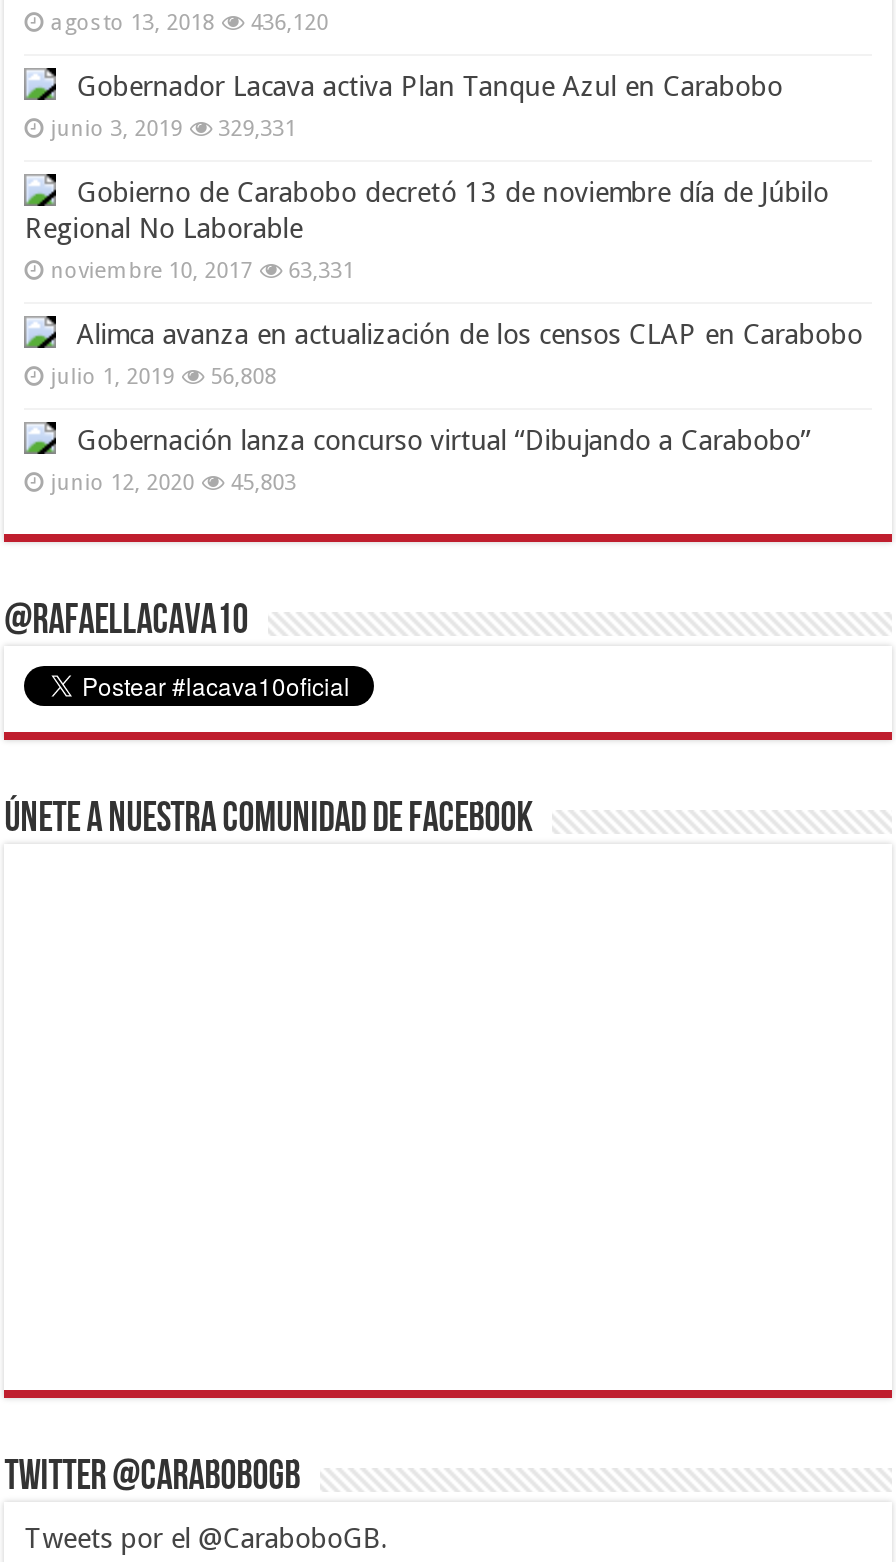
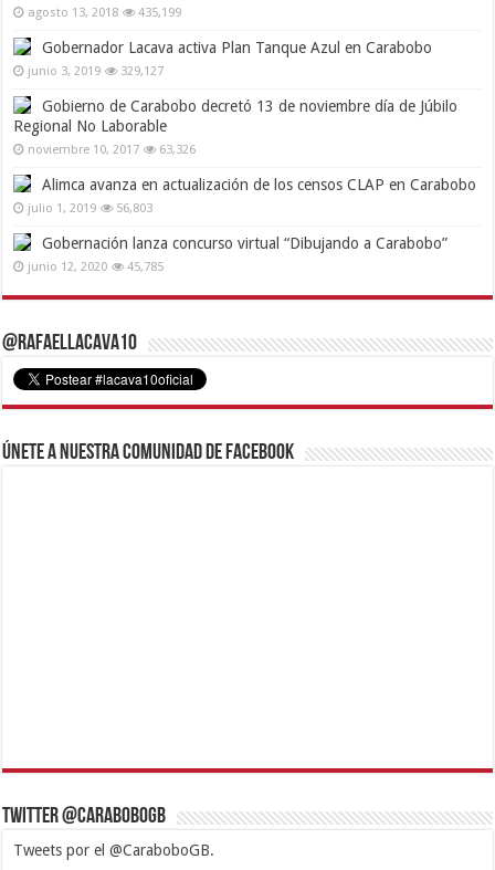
- agosto 13, 2018 436,120
+ agosto 13, 2018 435,199

- junio 3, 2019 329,331
+ junio 3, 2019 329,127

- noviembre 10, 2017 63,331
+ noviembre 10, 2017 63,326

- julio 1, 2019 56,808
+ julio 1, 2019 56,803

- junio 12, 2020 45,803
+ junio 12, 2020 45,785
